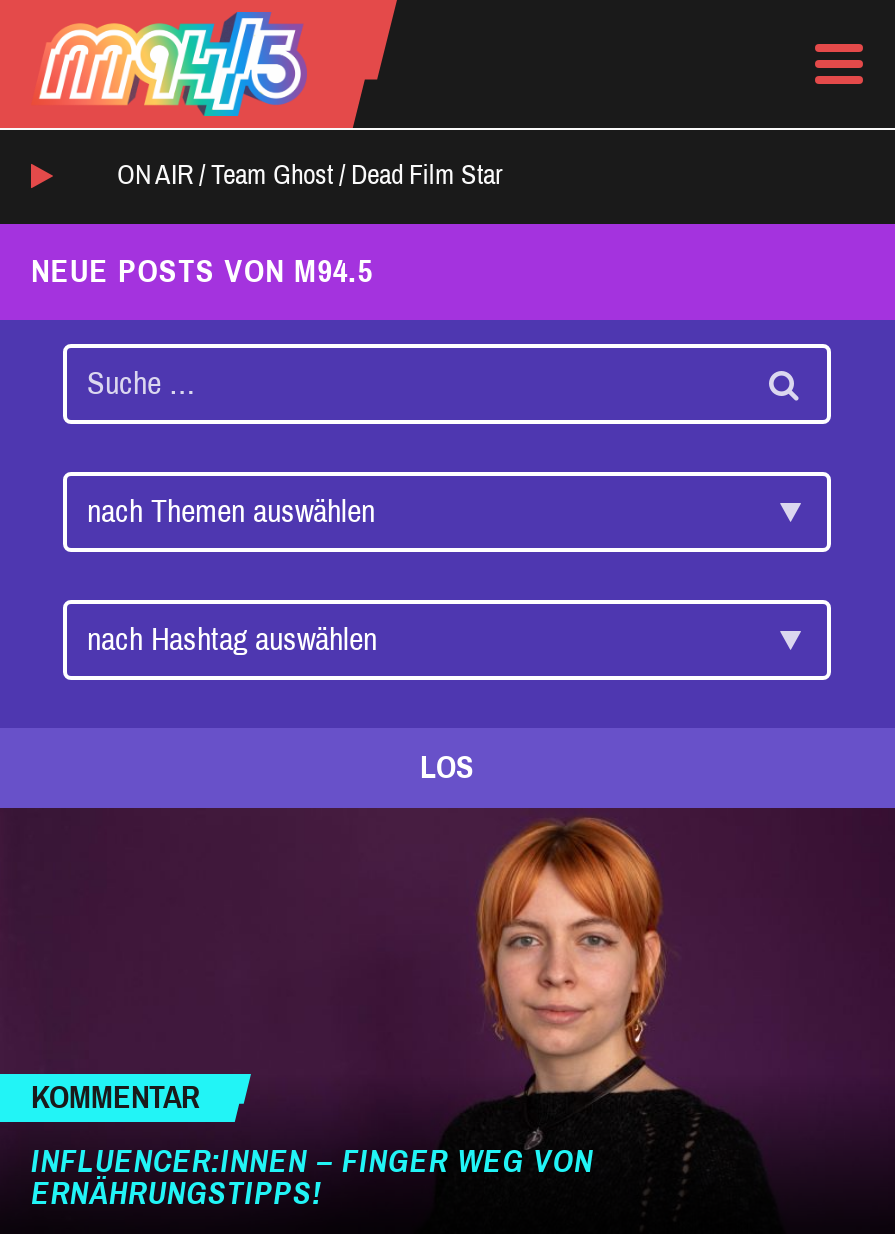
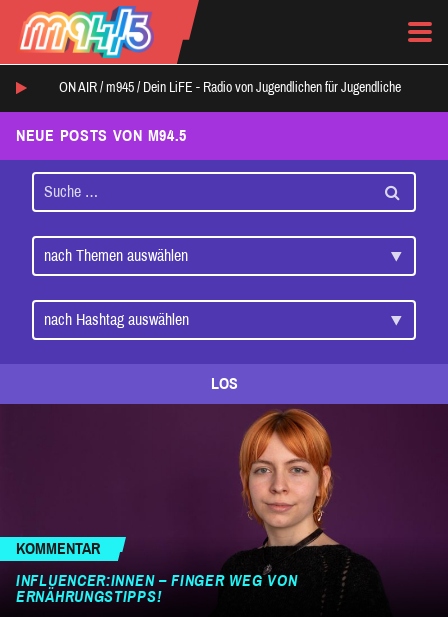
- ON AIR / Team Ghost / Dead Film Star
+ ON AIR / m945 / Dein LiFE - Radio von Jugendlichen für Jugendliche
